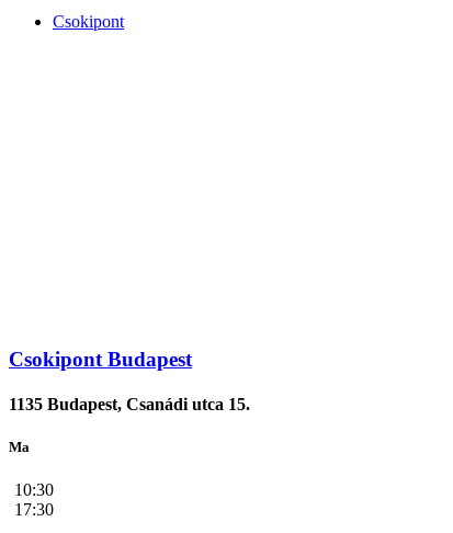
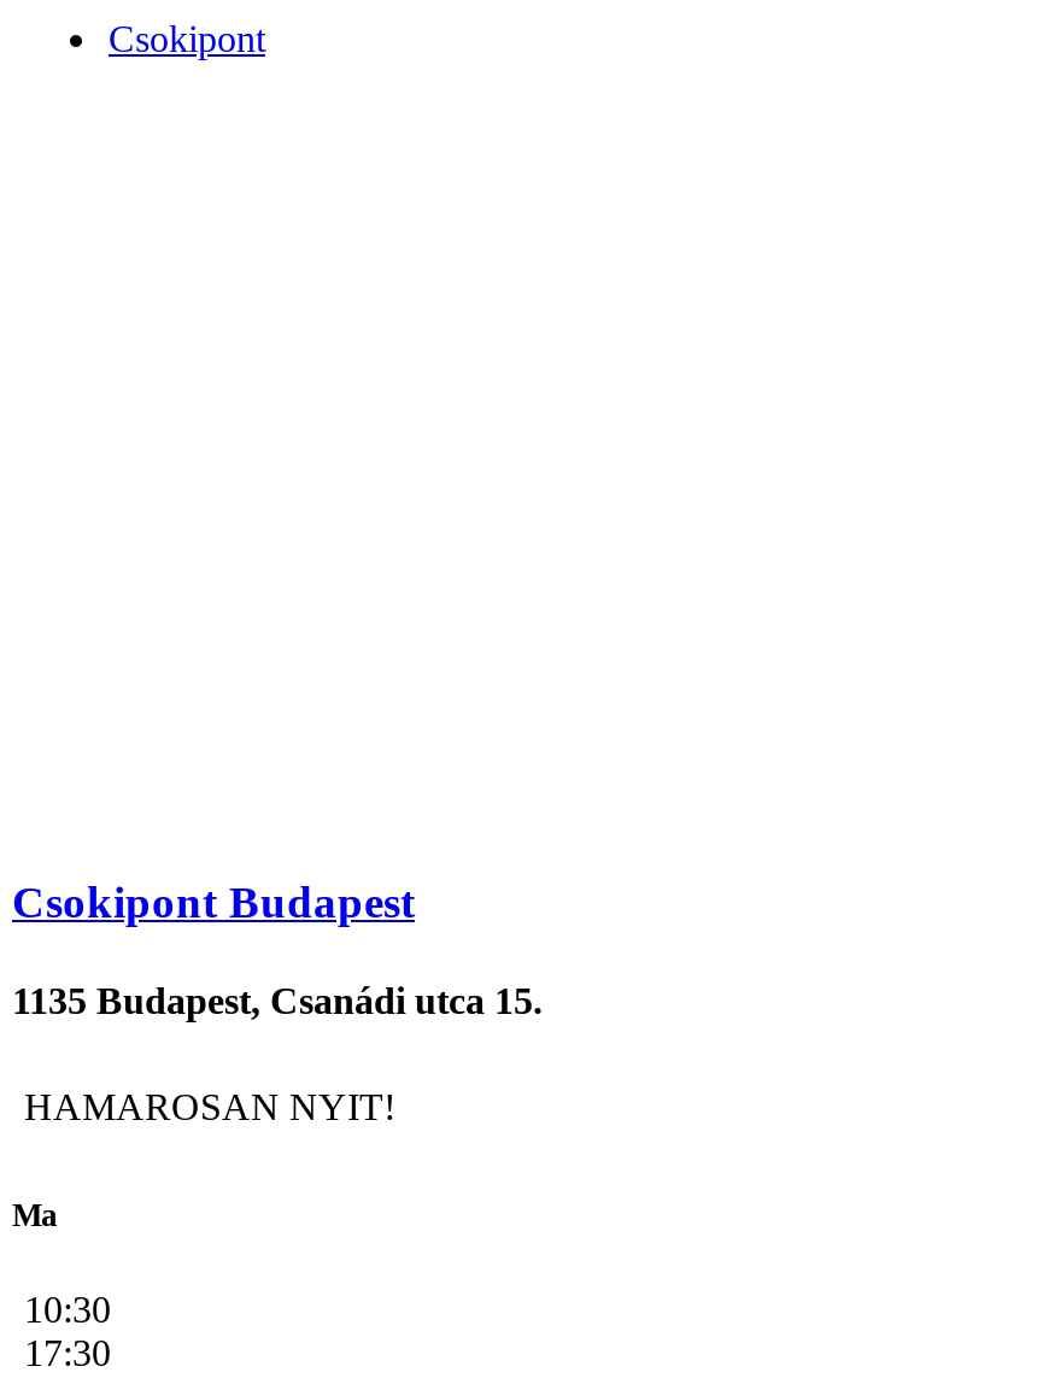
+ HAMAROSAN NYIT!
